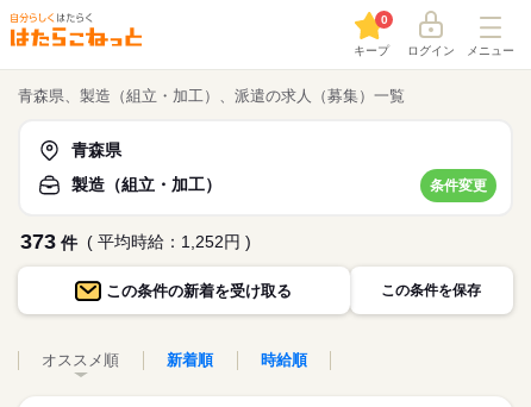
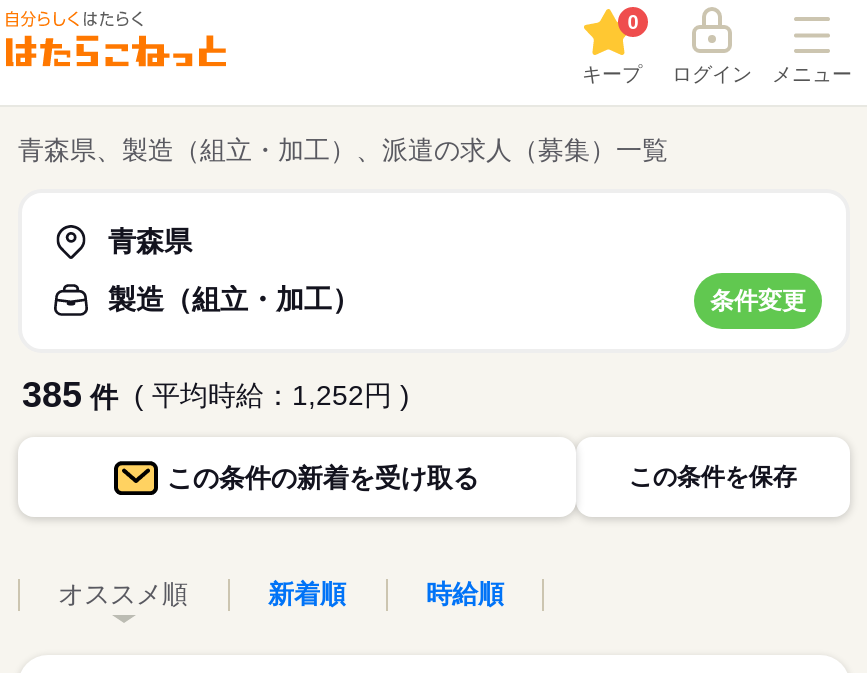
- 373件 ( 平均時給：1,252円 )
+ 385件 ( 平均時給：1,252円 )
